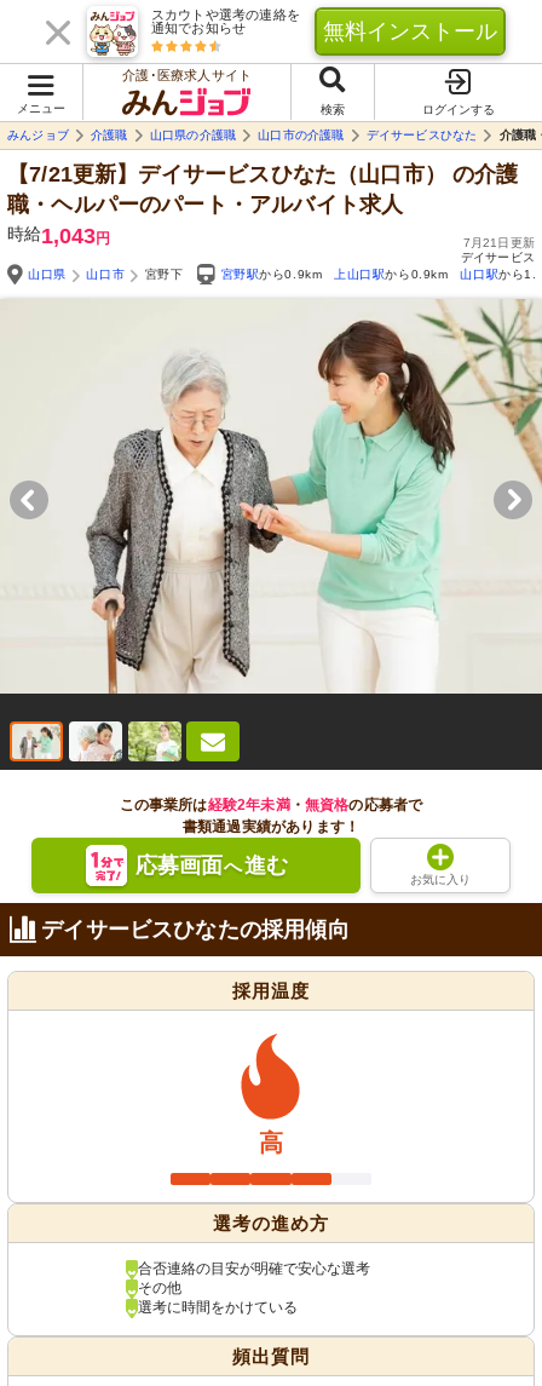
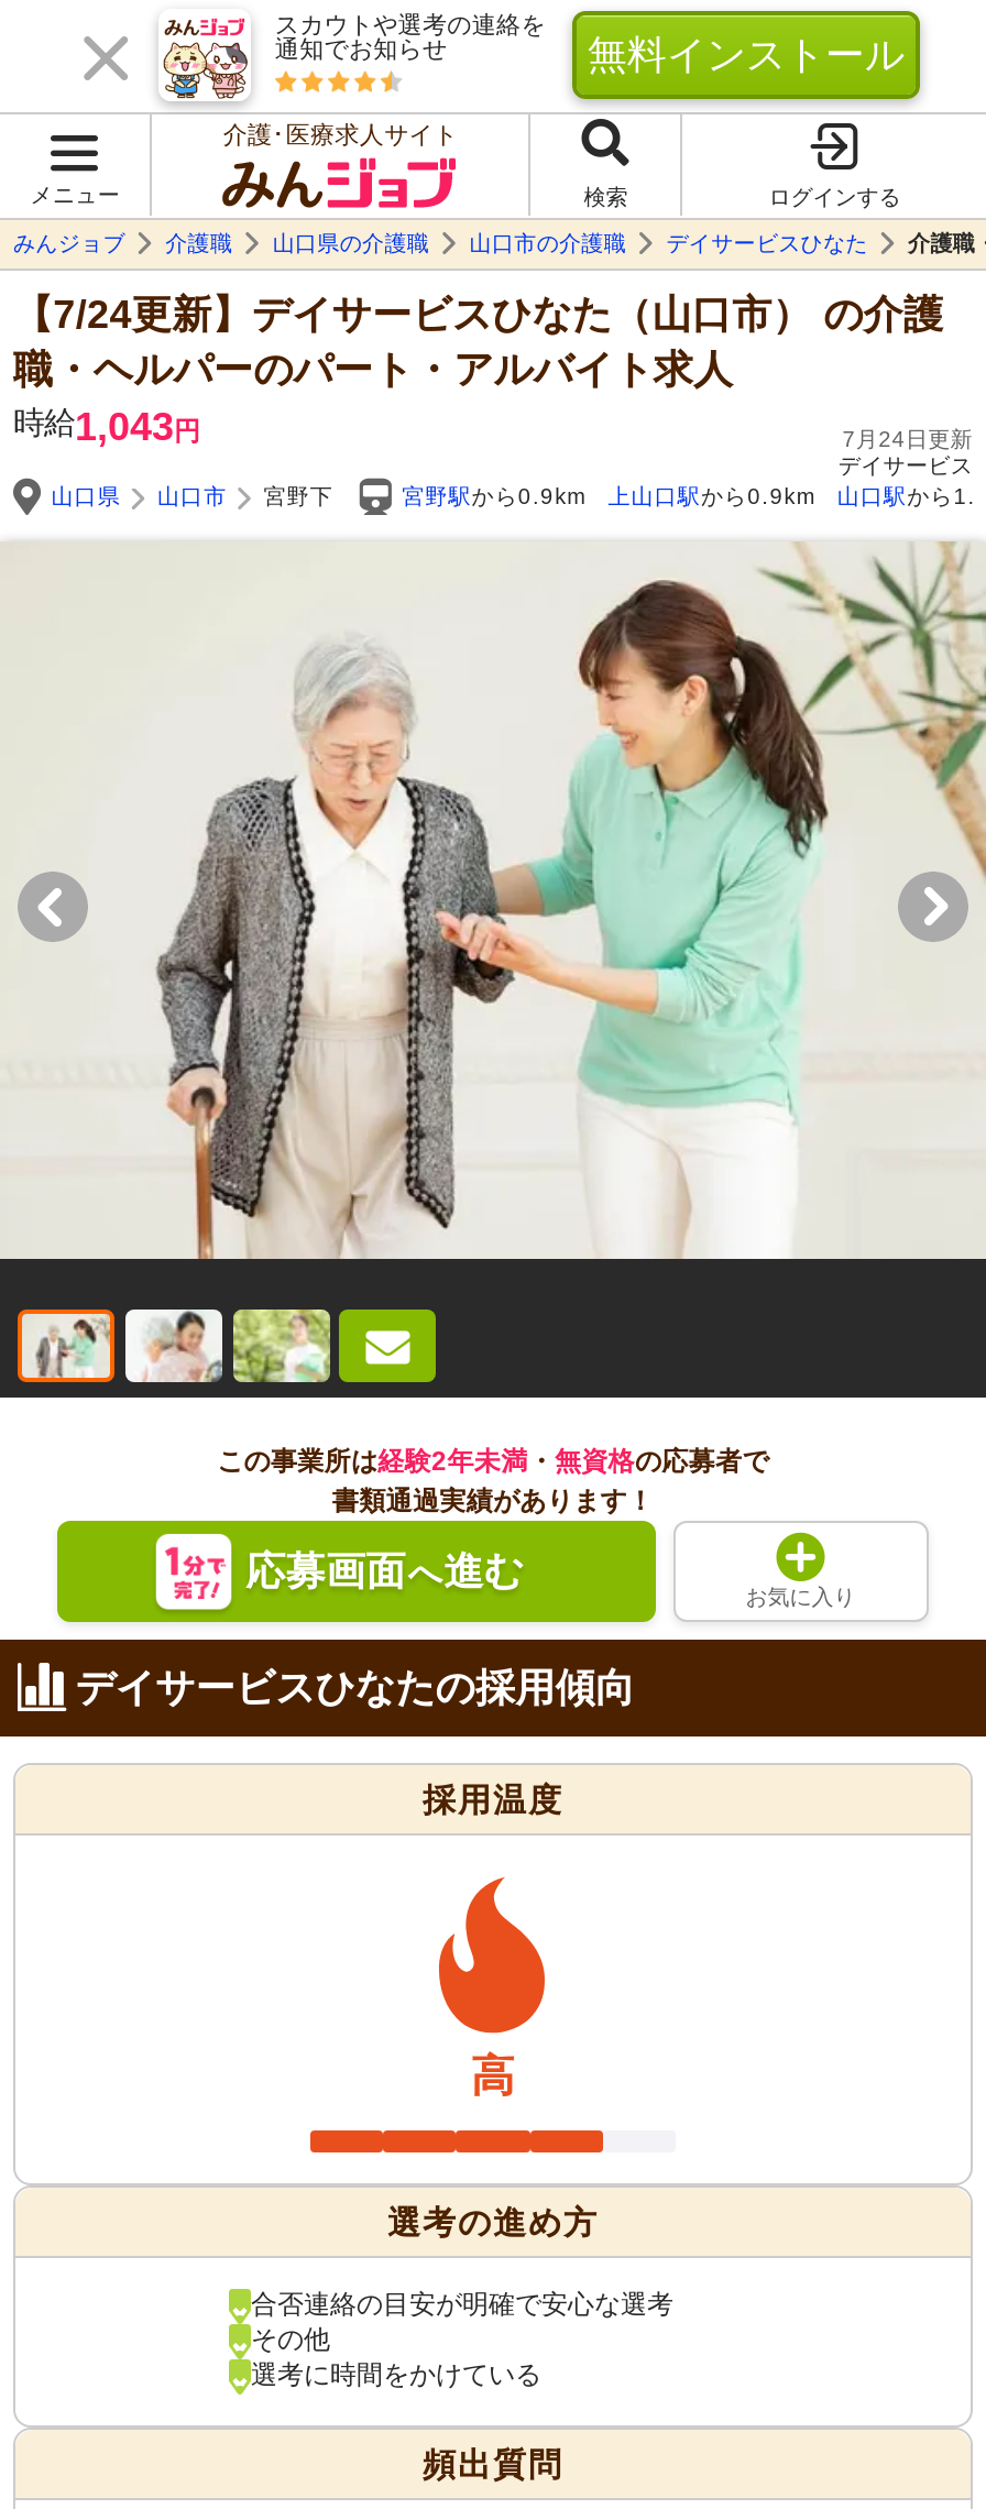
- 【7/21更新】デイサービスひなた（山口市）の介護
+ 【7/24更新】デイサービスひなた（山口市）の介護

- 7月21日更新
+ 7月24日更新
